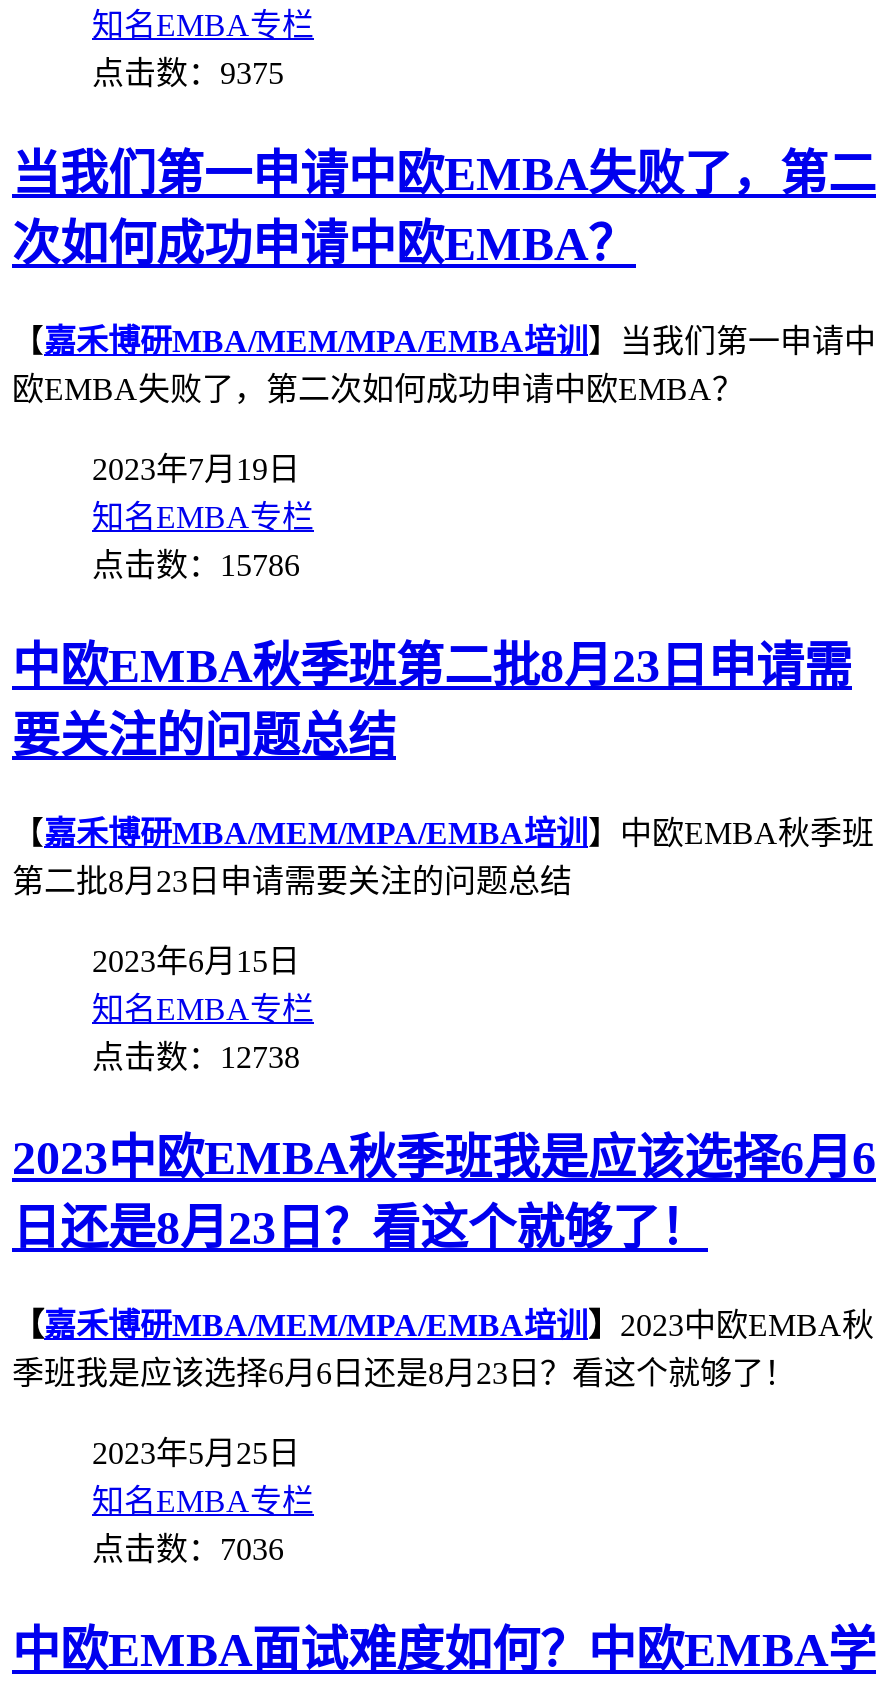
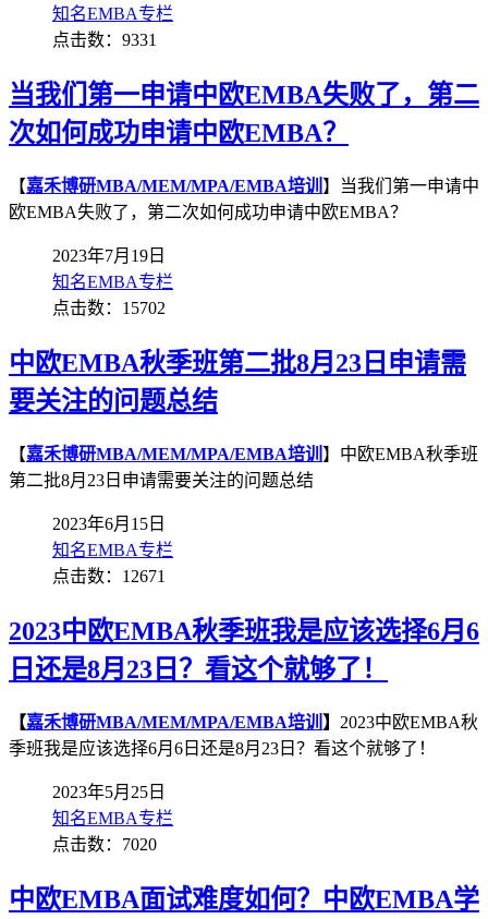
- 点击数：9375
+ 点击数：9331

- 点击数：15786
+ 点击数：15702

- 点击数：12738
+ 点击数：12671

- 点击数：7036
+ 点击数：7020
